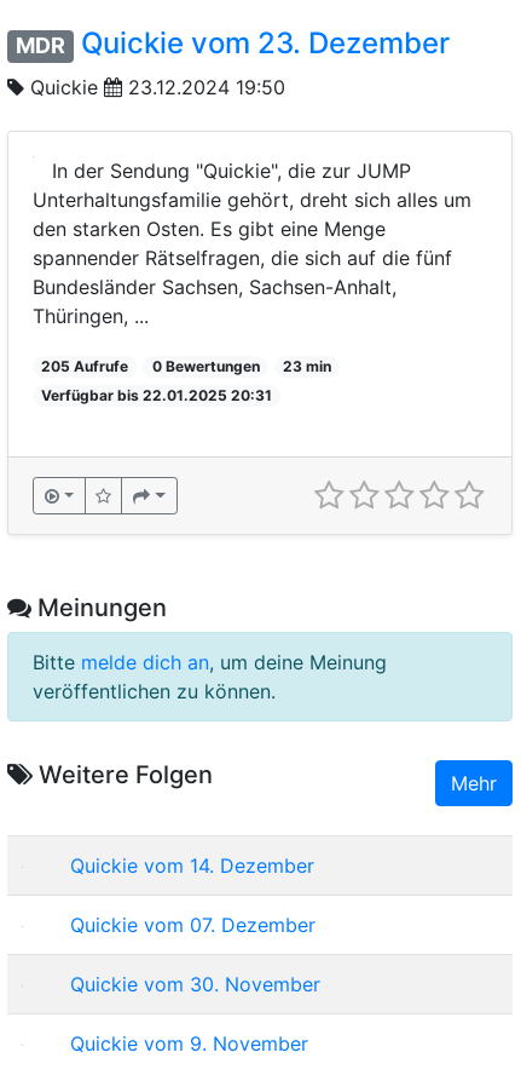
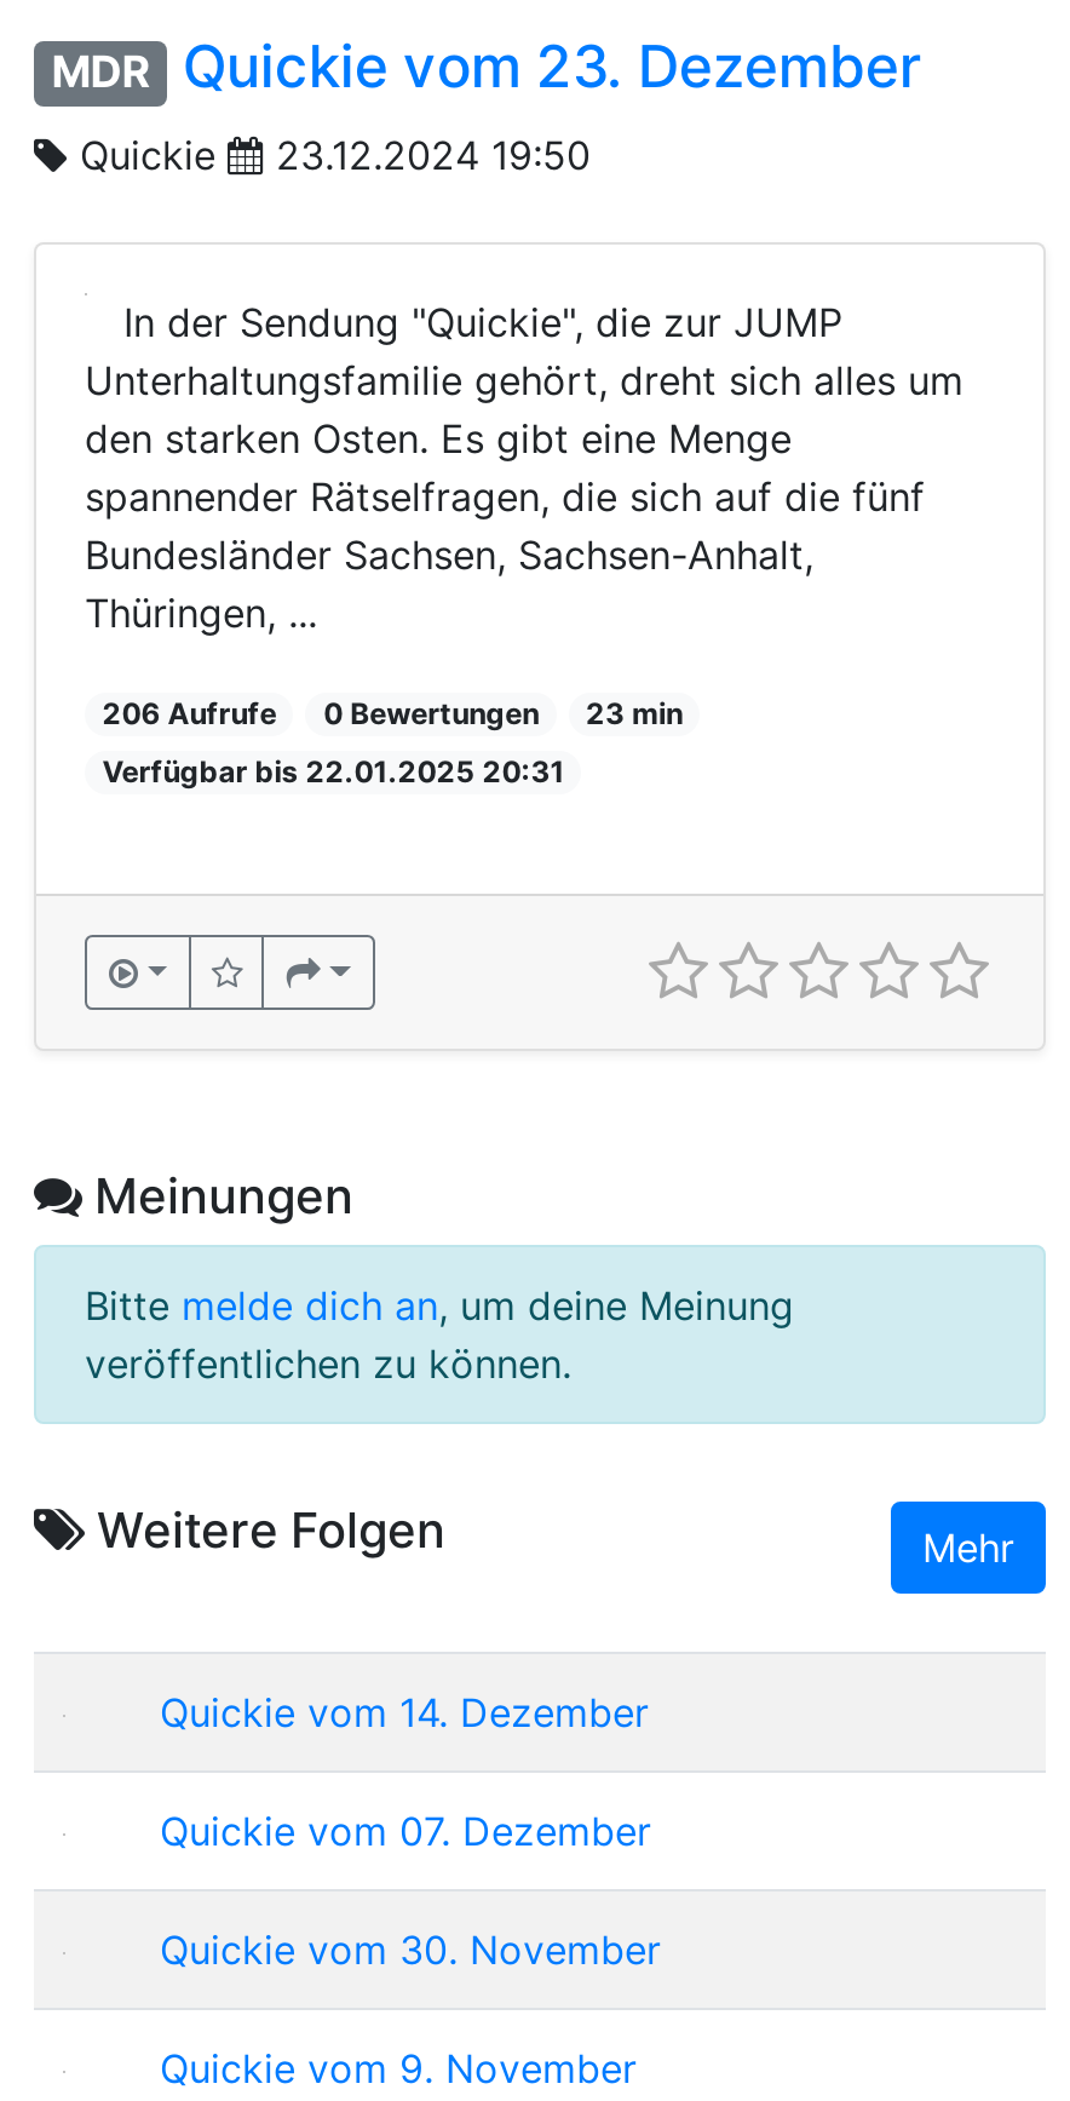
- 205 Aufrufe
+ 206 Aufrufe
